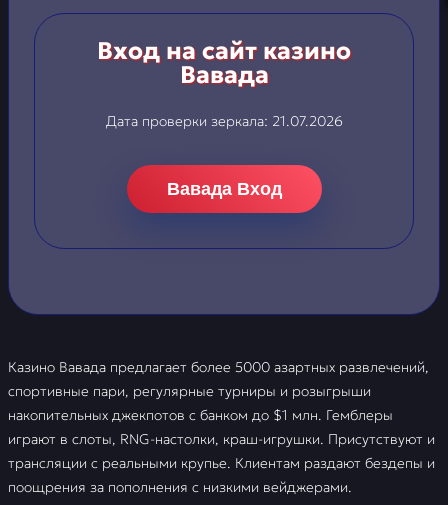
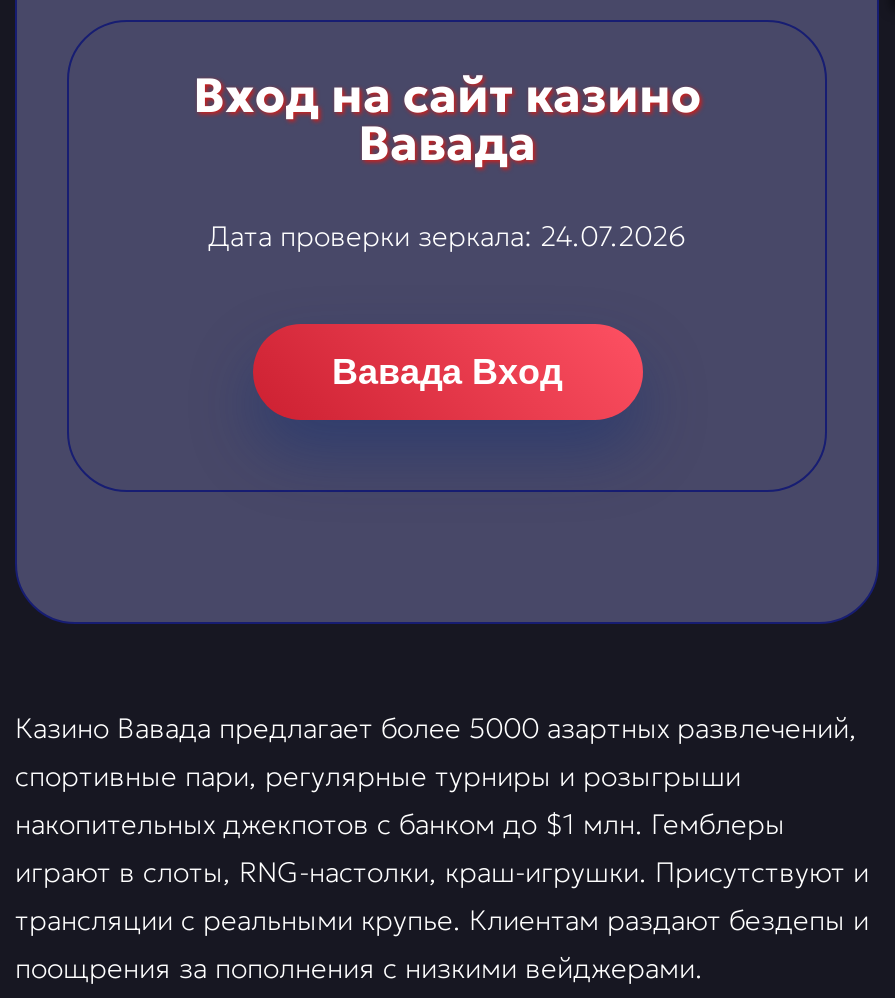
- Дата проверки зеркала: 21.07.2026
+ Дата проверки зеркала: 24.07.2026
